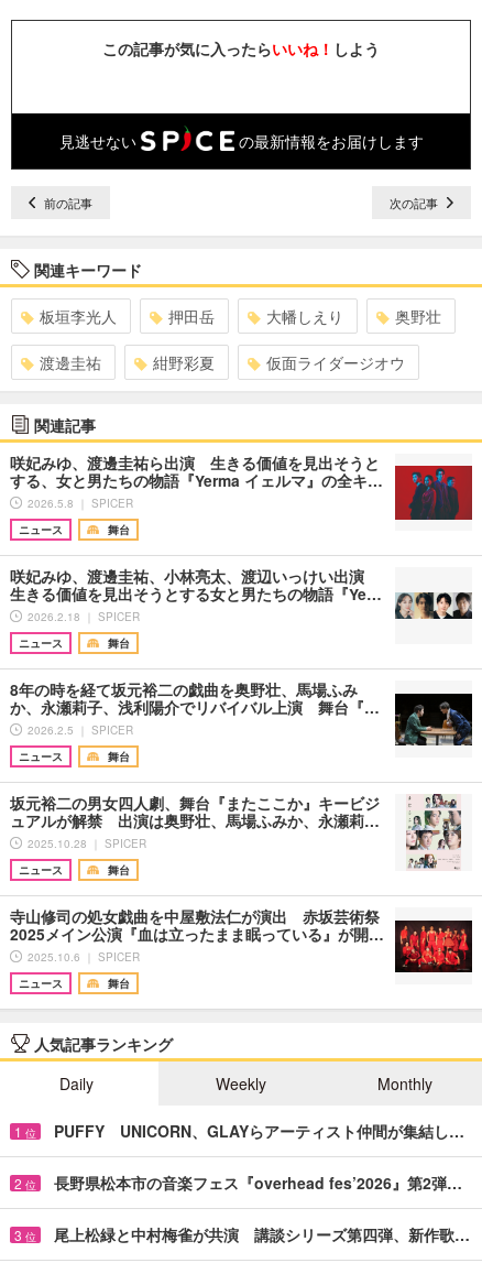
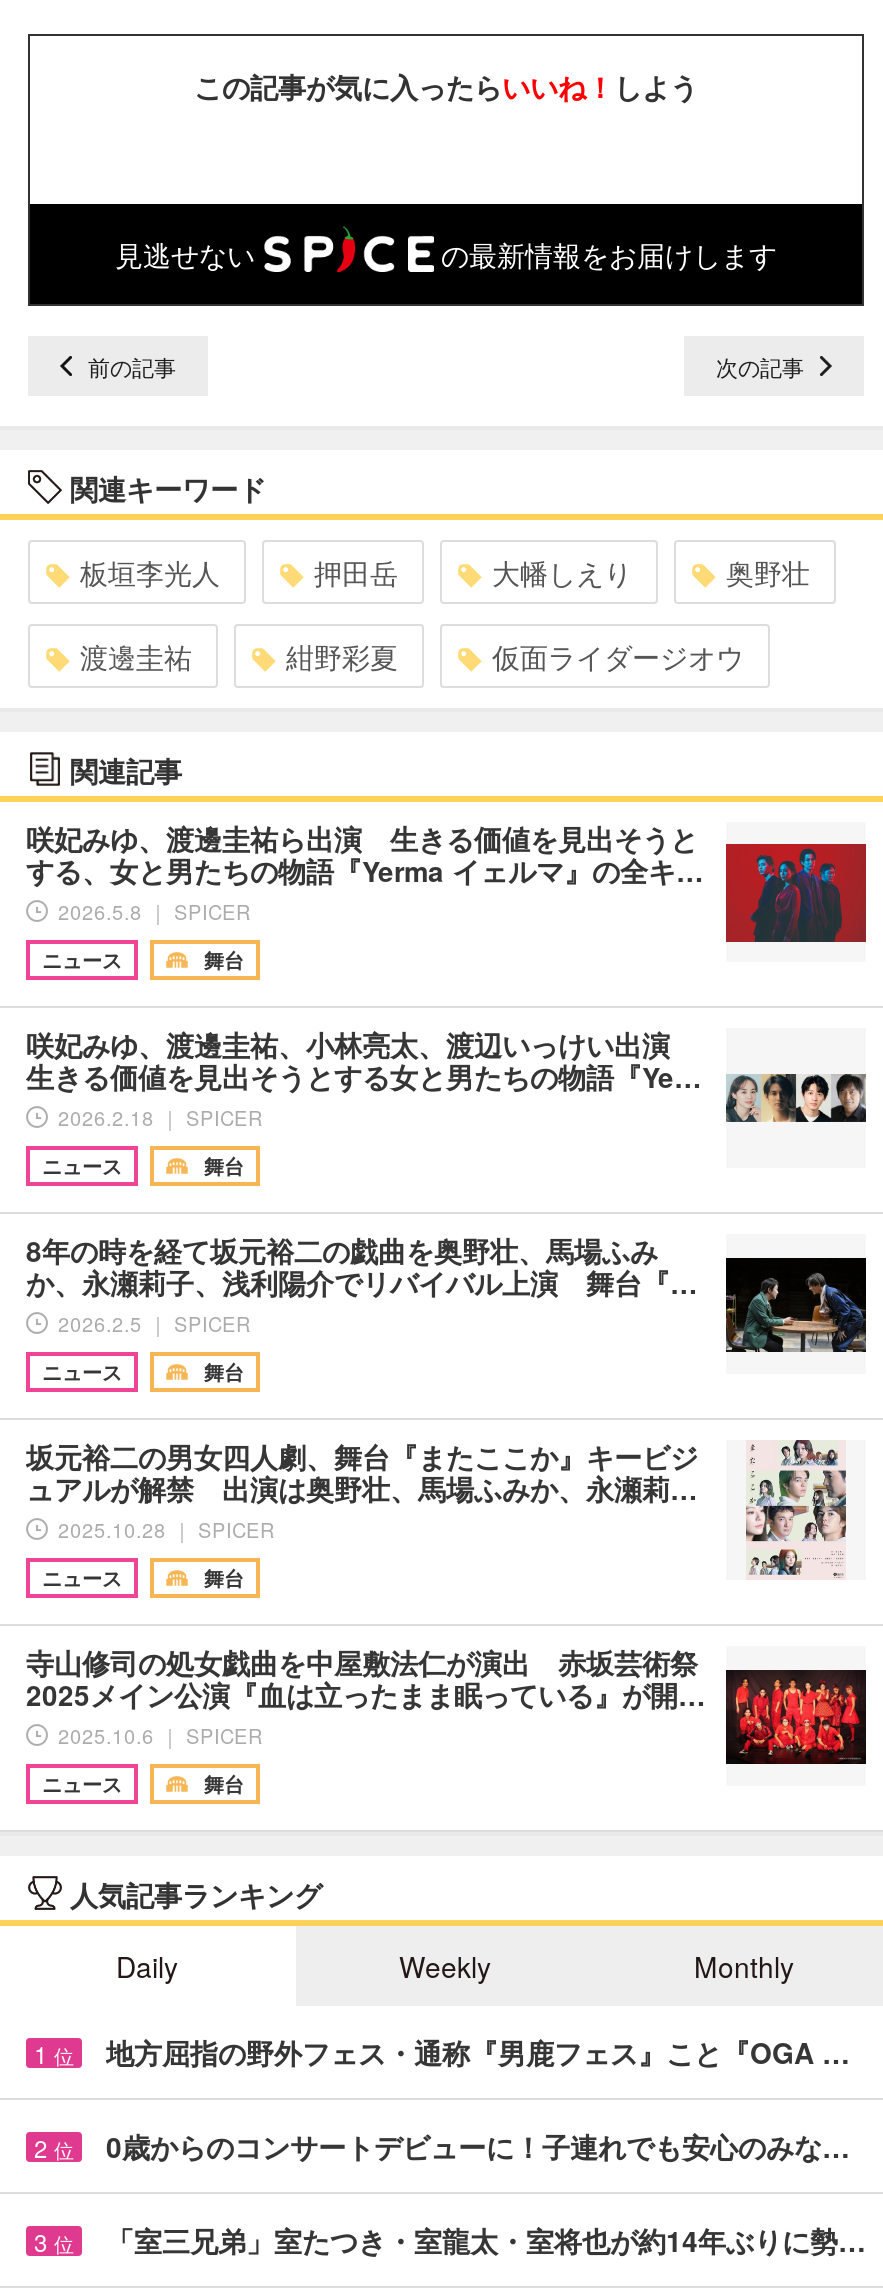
- PUFFY UNICORN、GLAYらアーティスト仲間が集結し…
+ 地方屈指の野外フェス・通称『男鹿フェス』こと『OGA …

- 長野県松本市の音楽フェス『overhead fes’2026』第2弾…
+ 0歳からのコンサートデビューに！子連れでも安心のみな…

- 尾上松緑と中村梅雀が共演 講談シリーズ第四弾、新作歌…
+ 「室三兄弟」室たつき・室龍太・室将也が約14年ぶりに勢…
